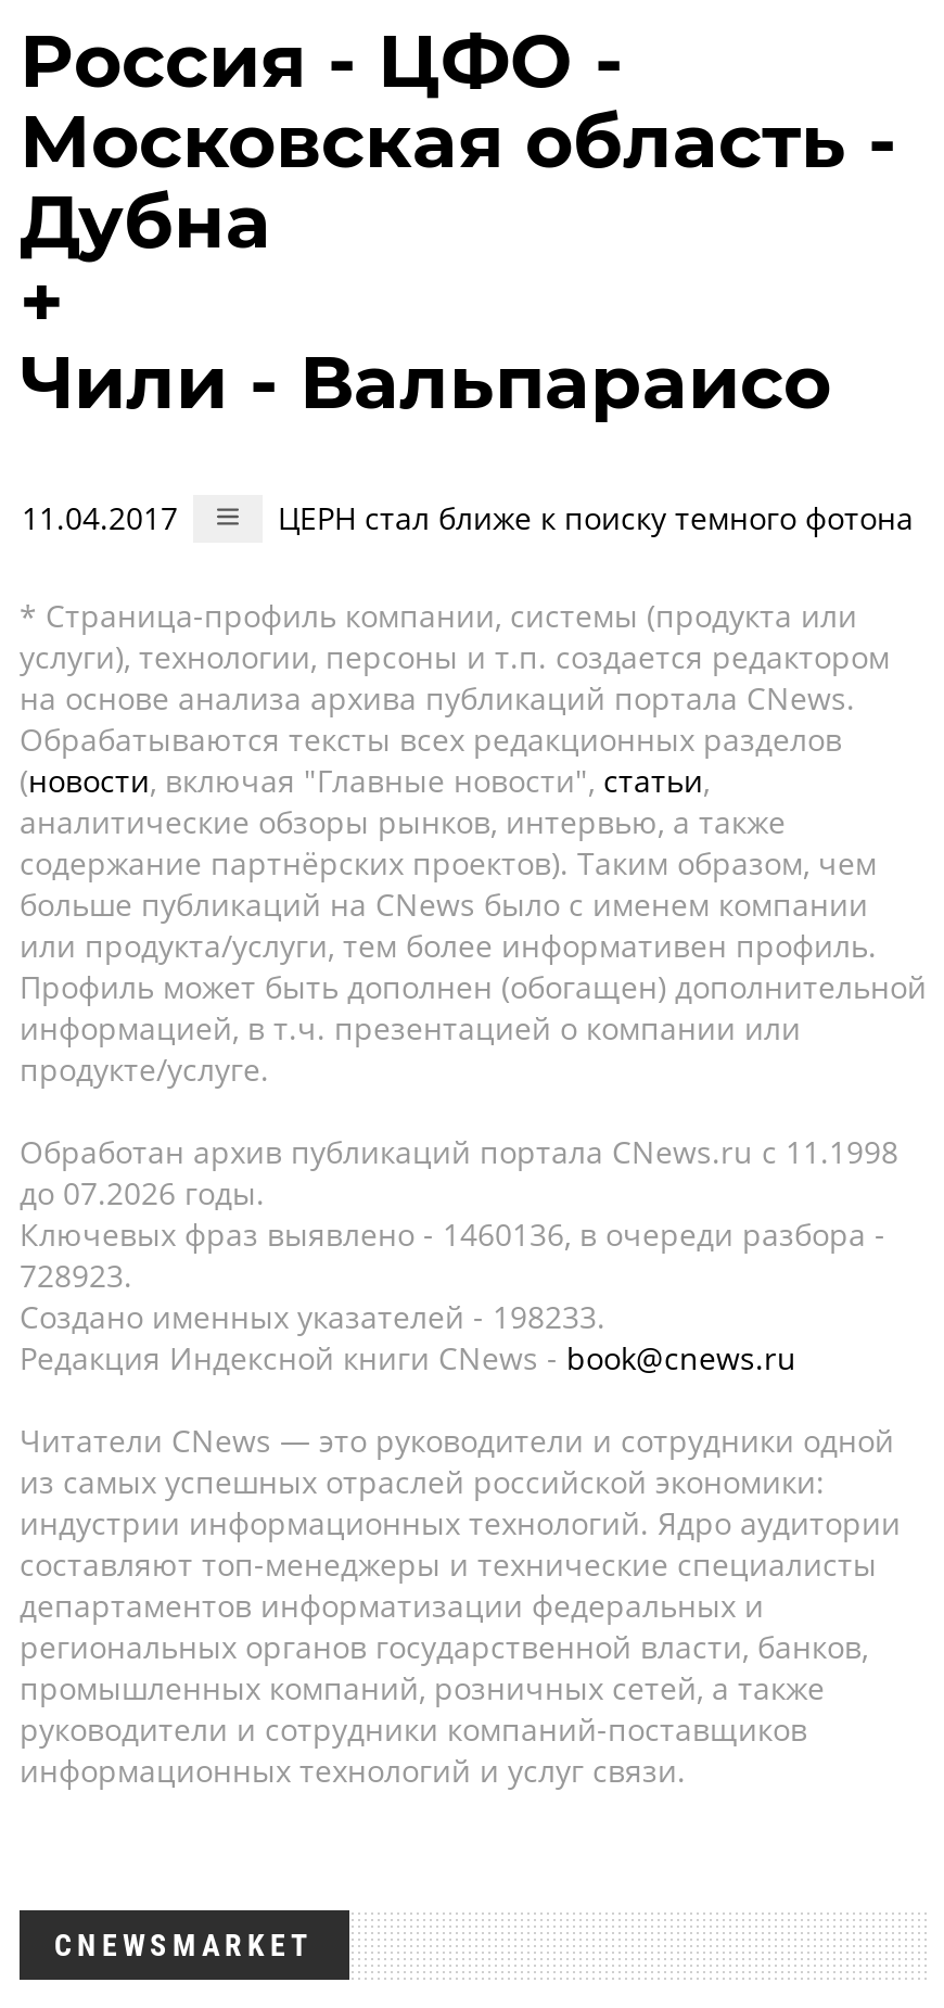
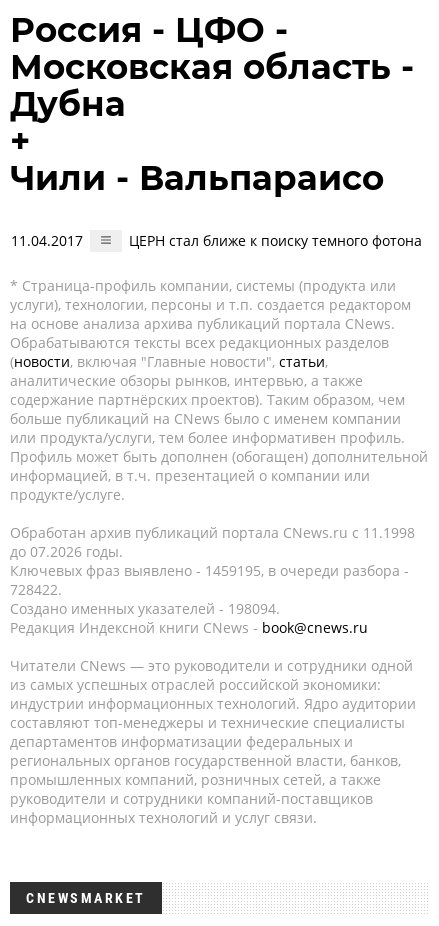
- Ключевых фраз выявлено - 1460136, в очереди разбора -
+ Ключевых фраз выявлено - 1459195, в очереди разбора -

- 728923.
+ 728422.

- Создано именных указателей - 198233.
+ Создано именных указателей - 198094.
